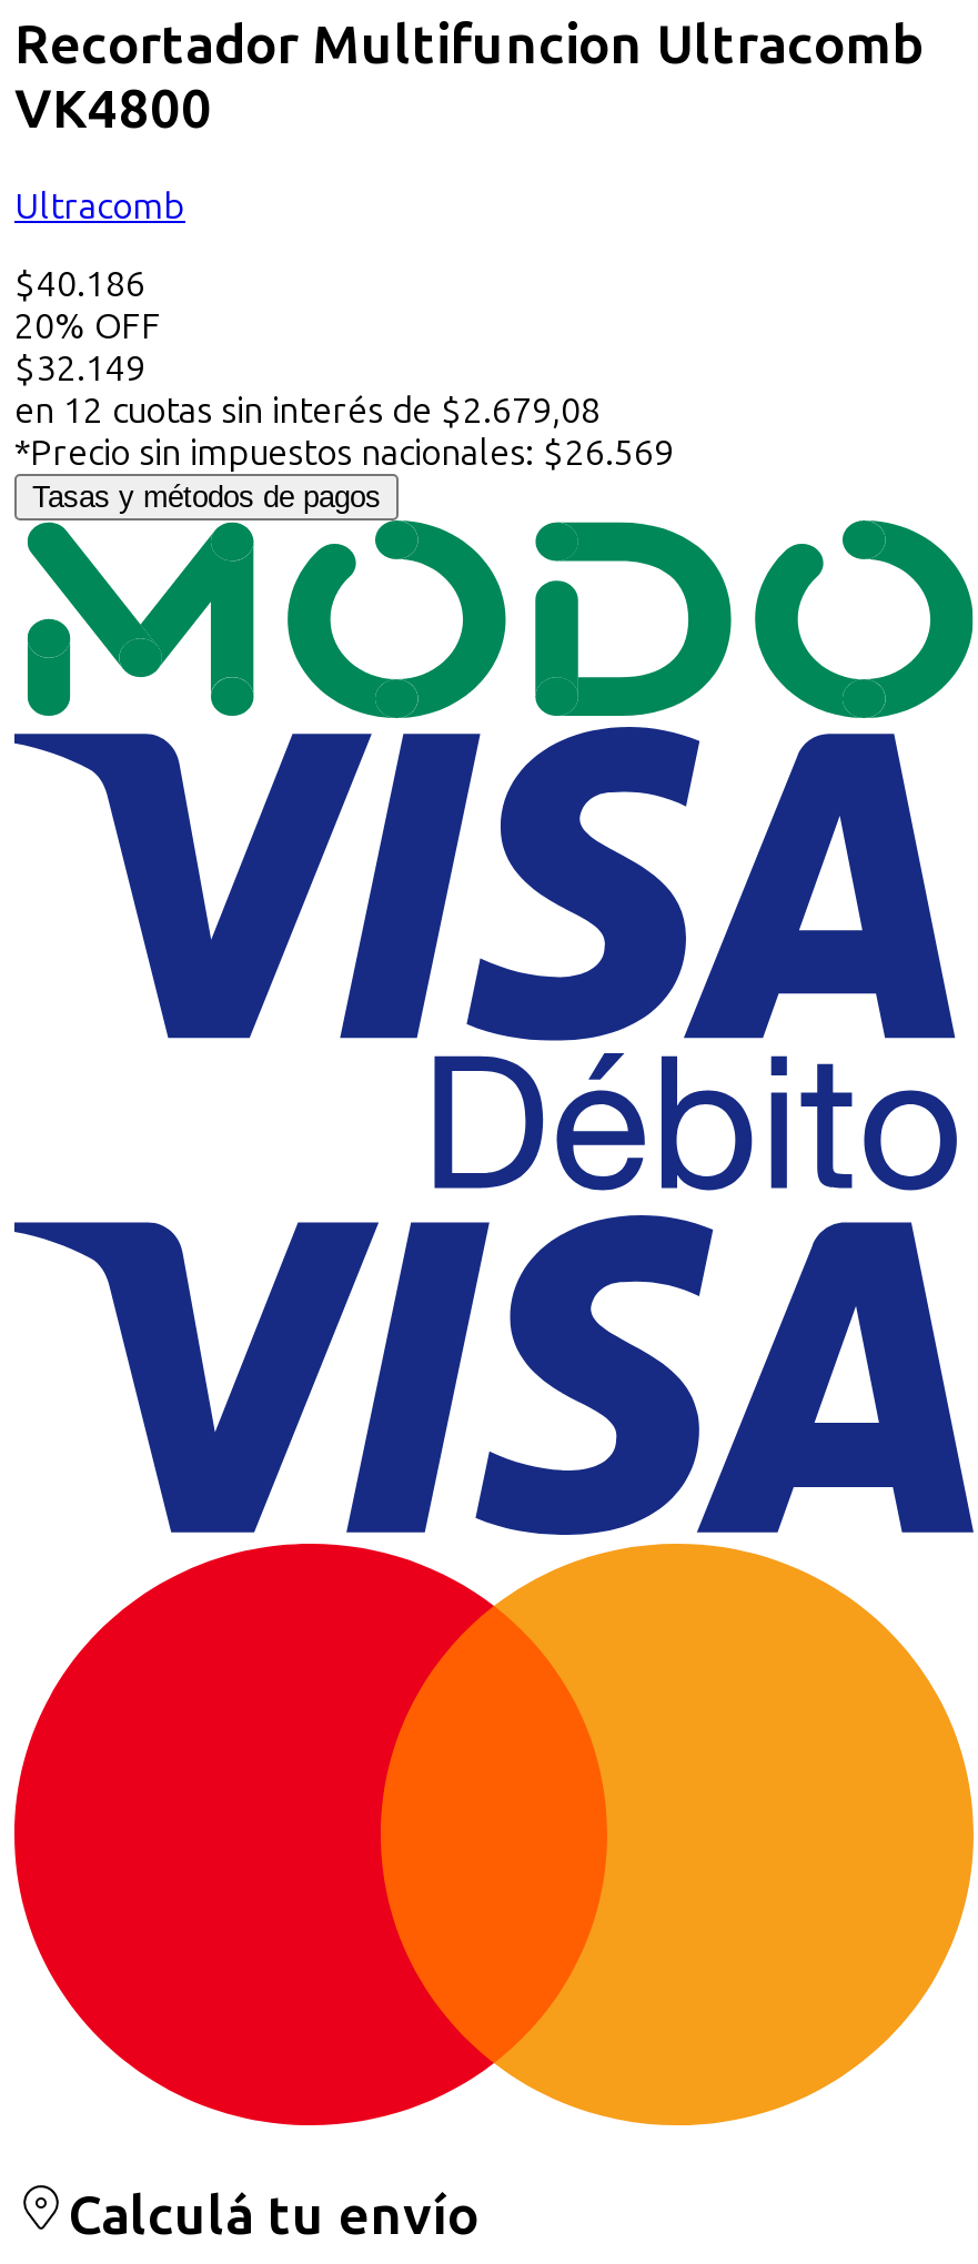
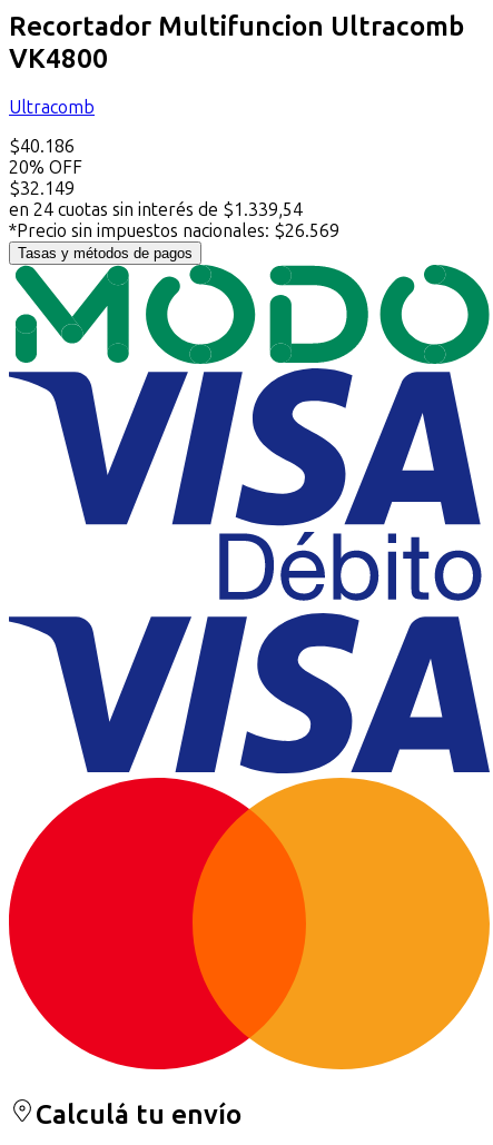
- en 12 cuotas sin interés de $2.679,08
+ en 24 cuotas sin interés de $1.339,54
